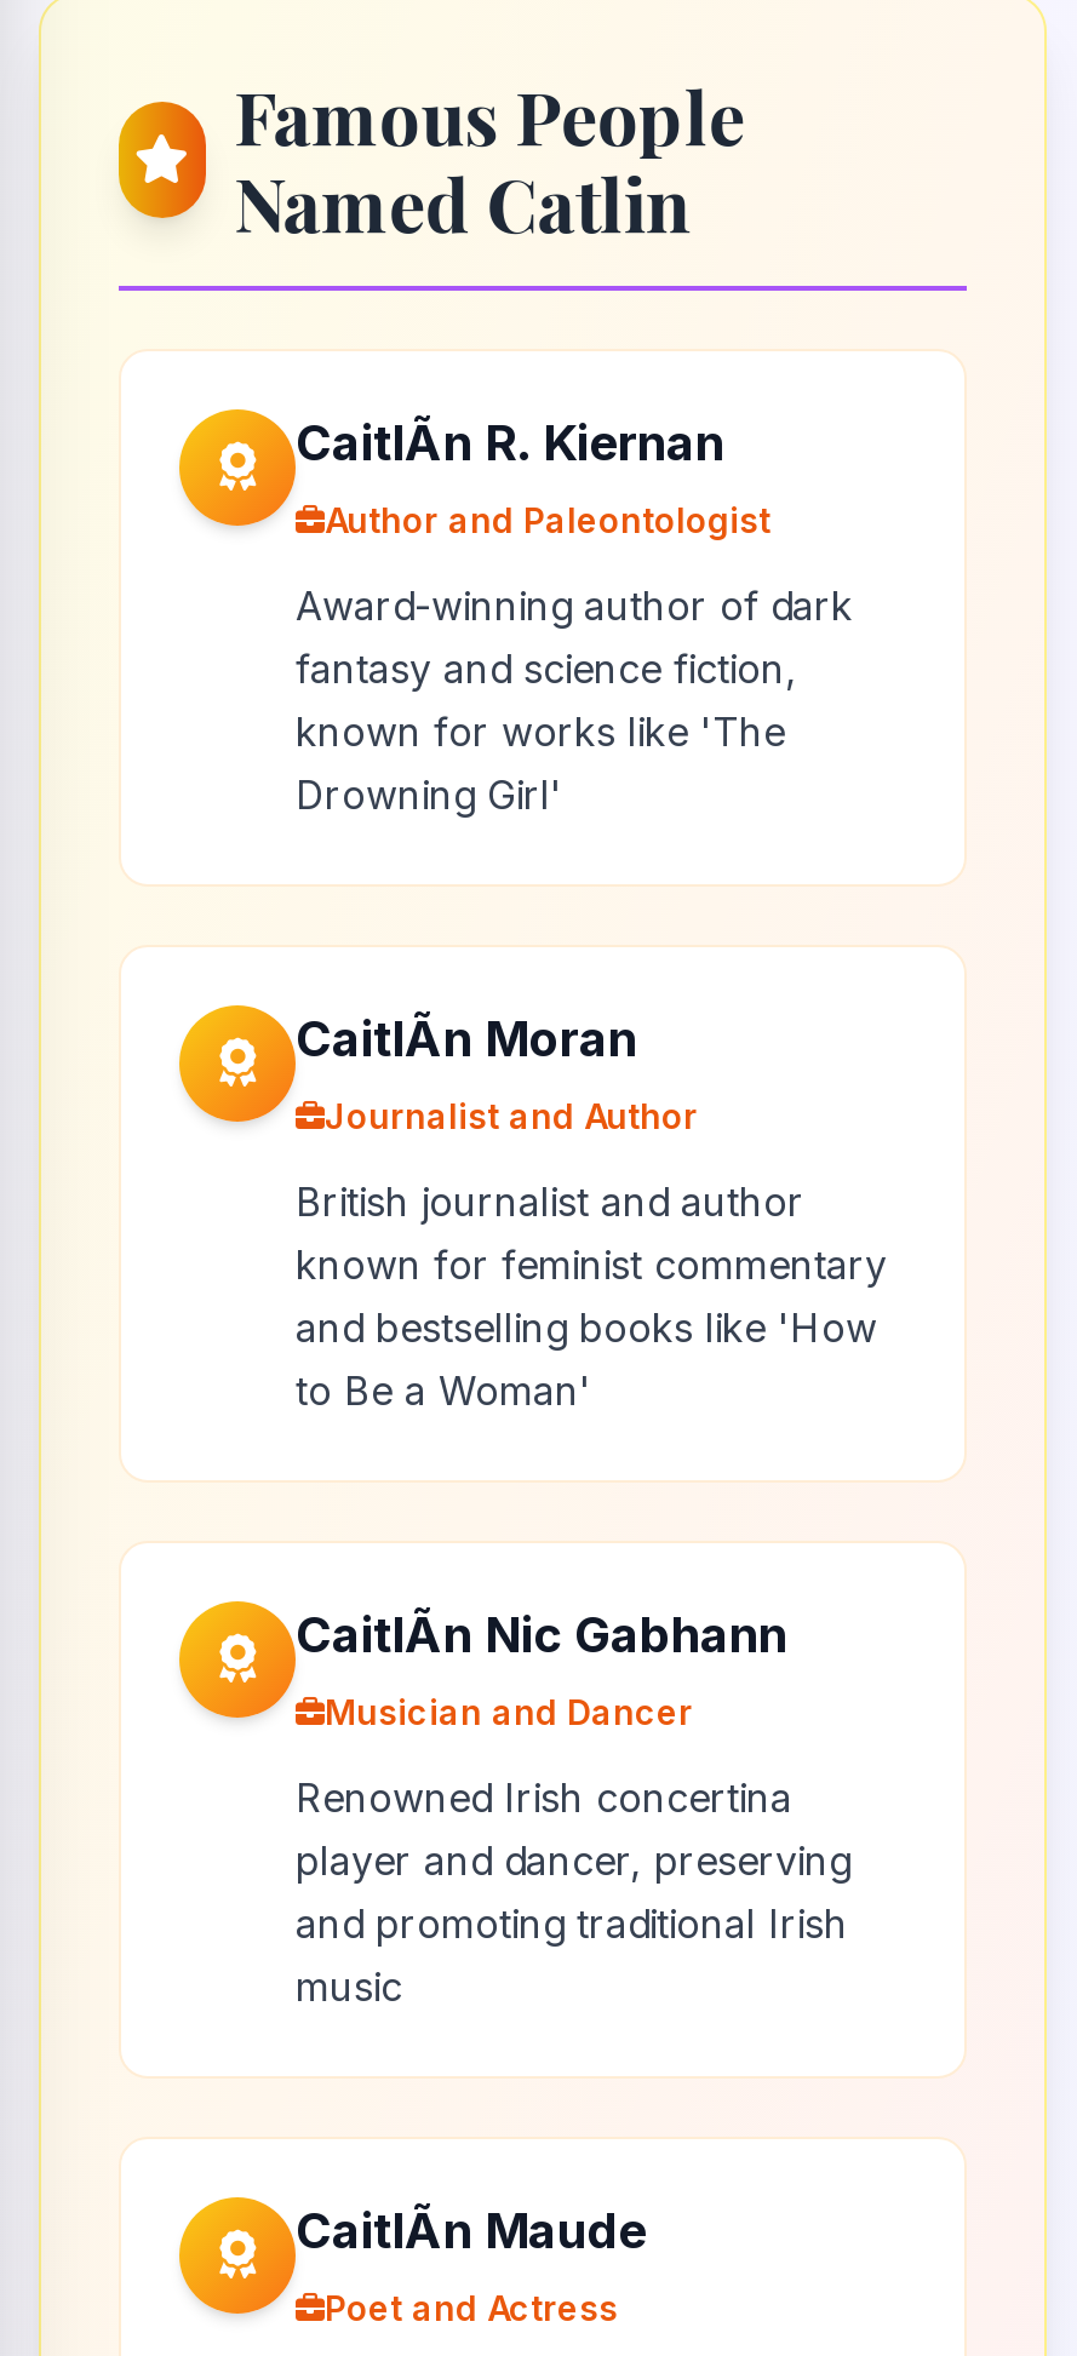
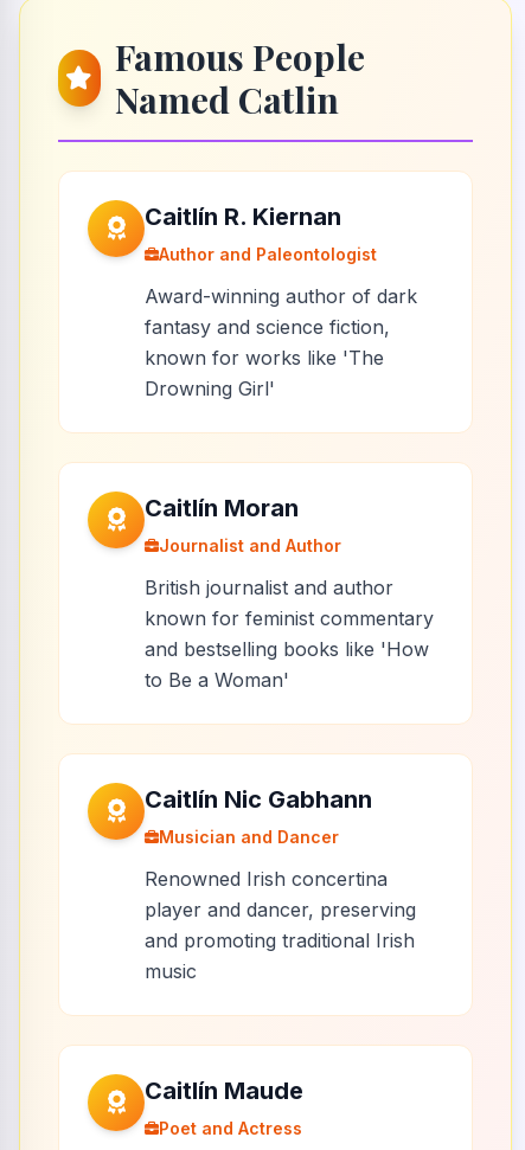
- CaitlÃn R. Kiernan
+ Caitlín R. Kiernan

- CaitlÃn Moran
+ Caitlín Moran

- CaitlÃn Nic Gabhann
+ Caitlín Nic Gabhann

- CaitlÃn Maude
+ Caitlín Maude
